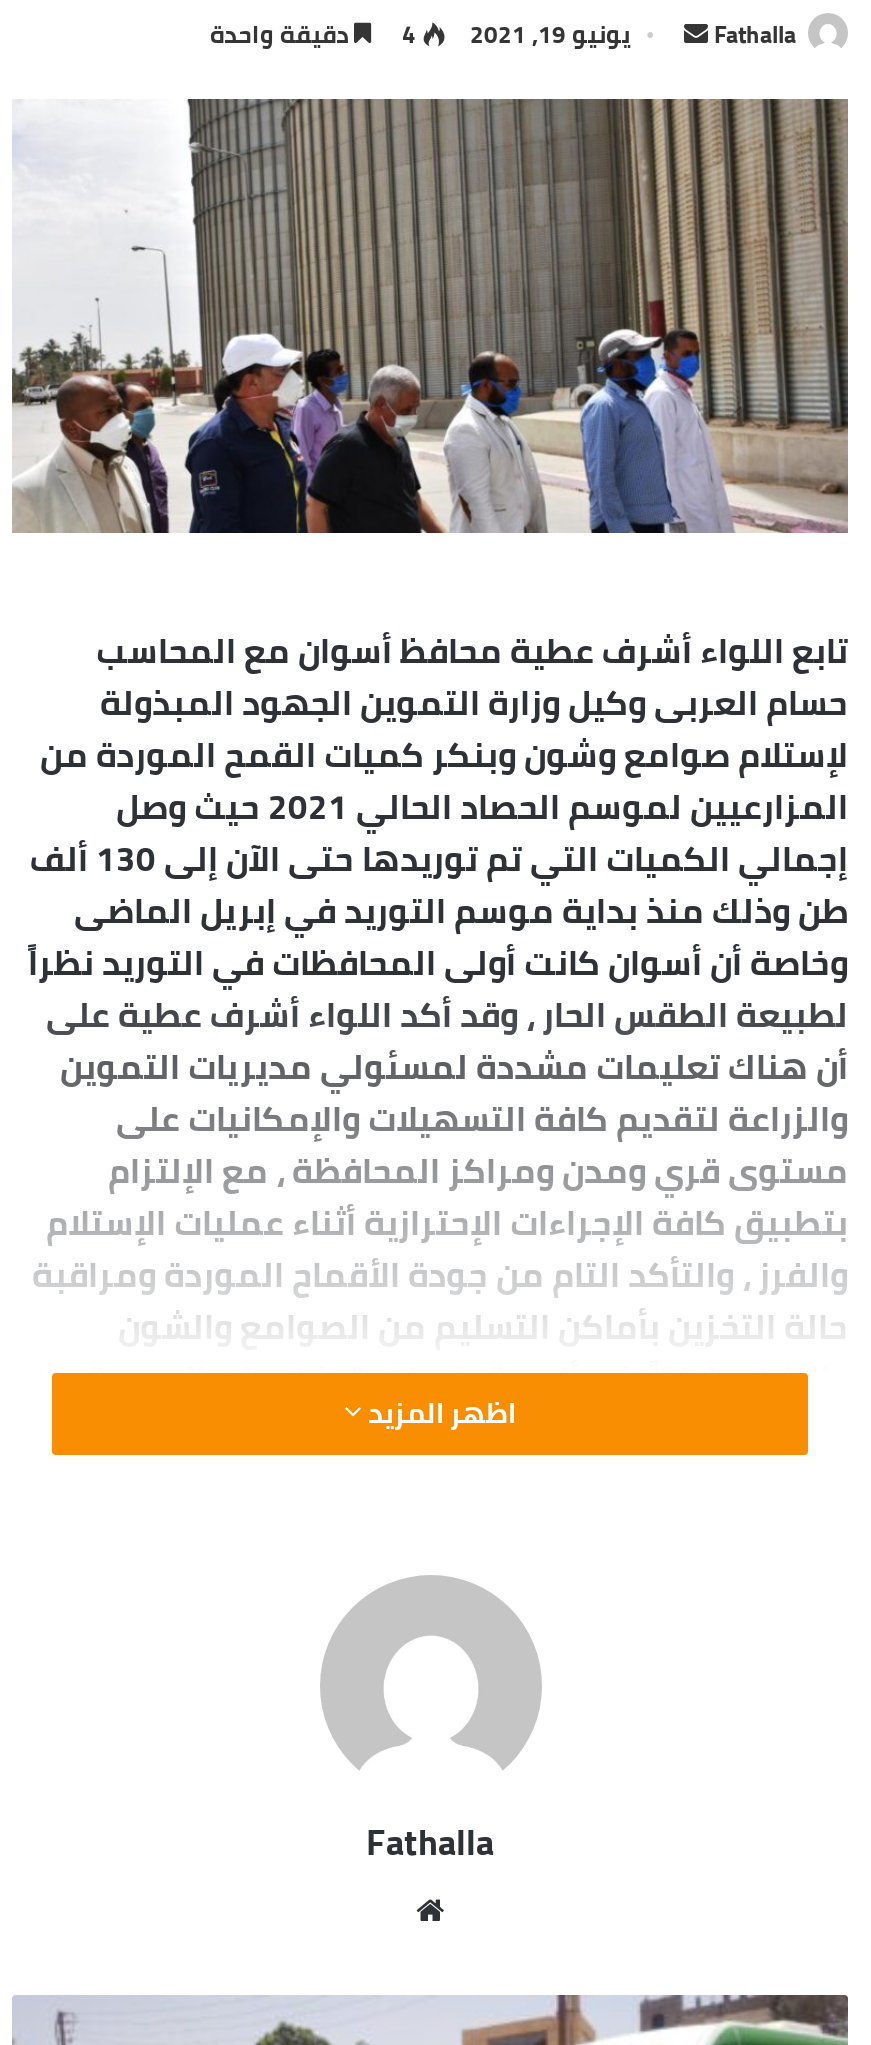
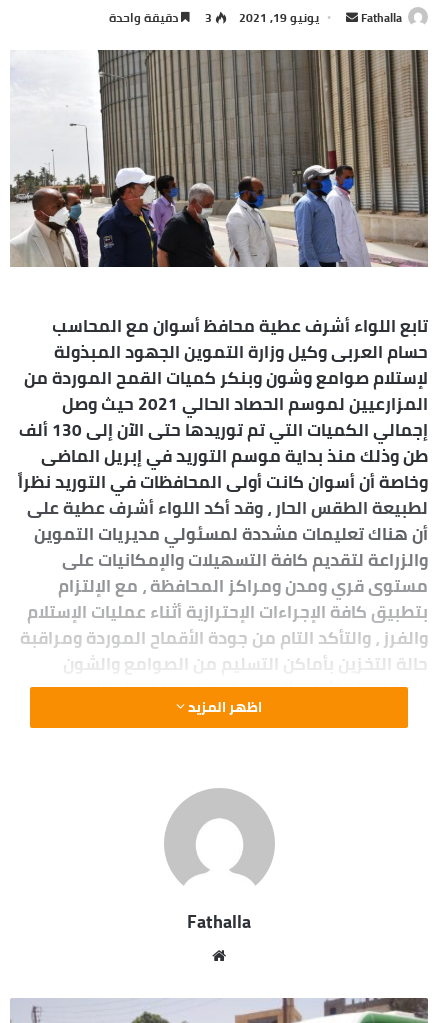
- 4 دقيقة واحدة
+ 3 دقيقة واحدة
